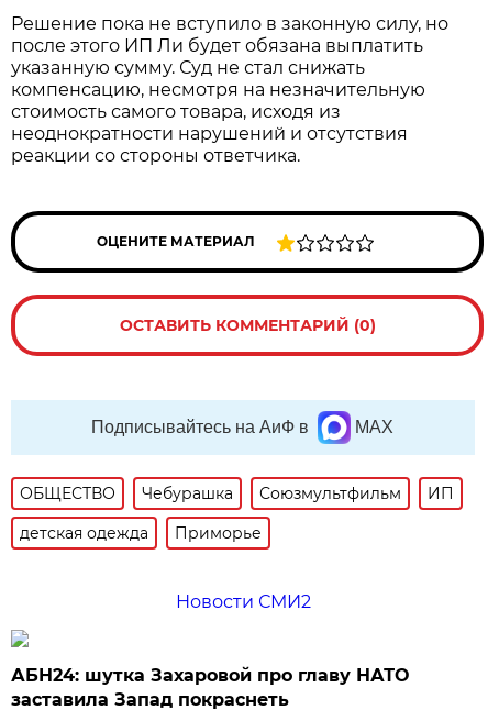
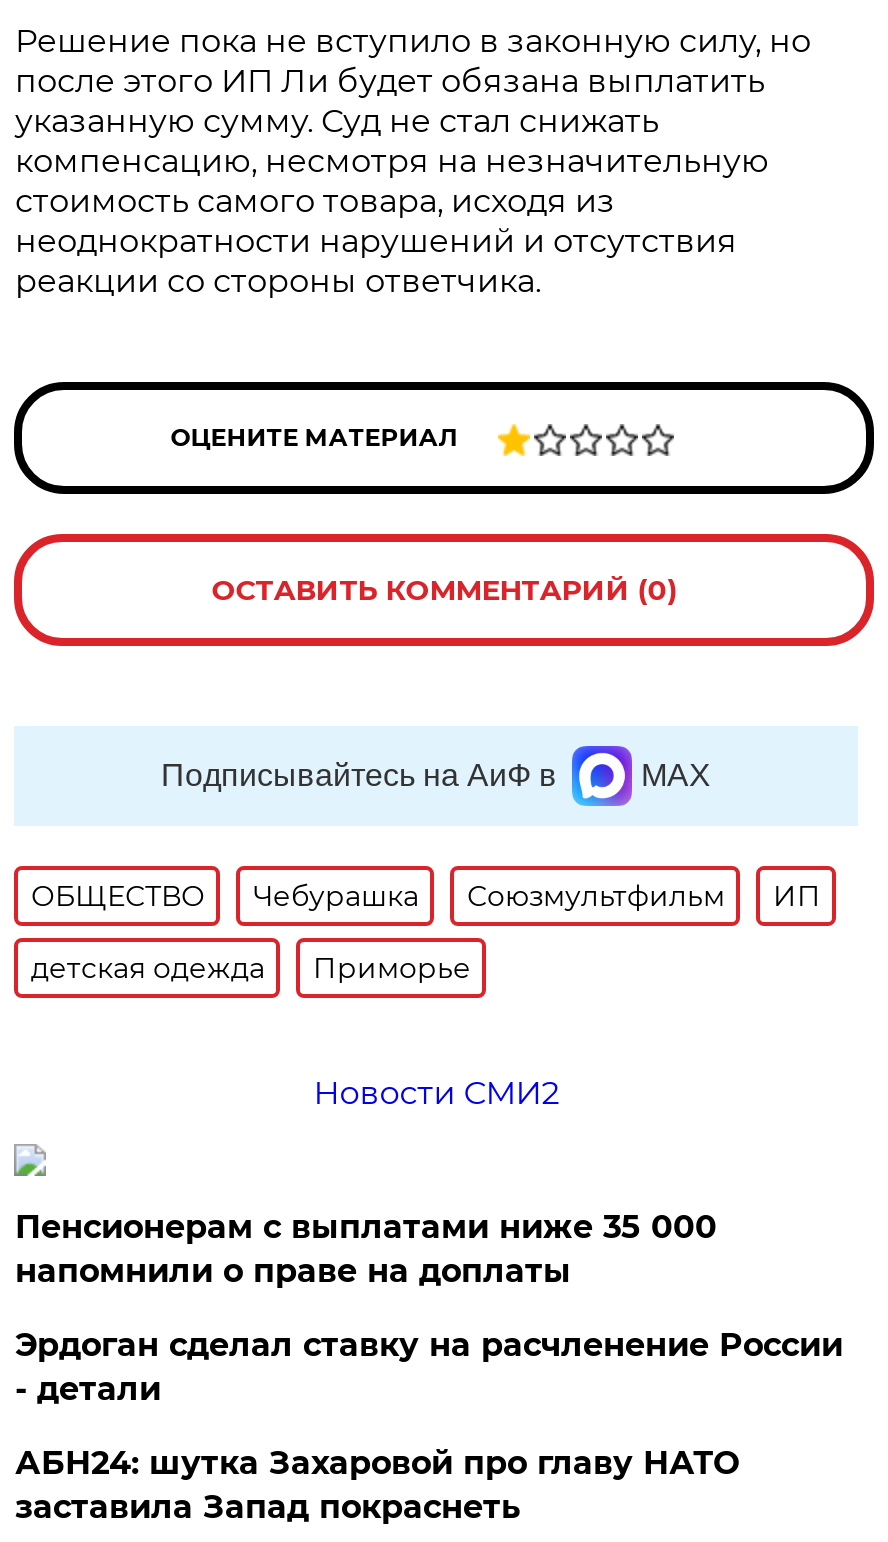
+ Пенсионерам с выплатами ниже 35 000
+ напомнили о праве на доплаты
+ Эрдоган сделал ставку на расчленение России
+ - детали
